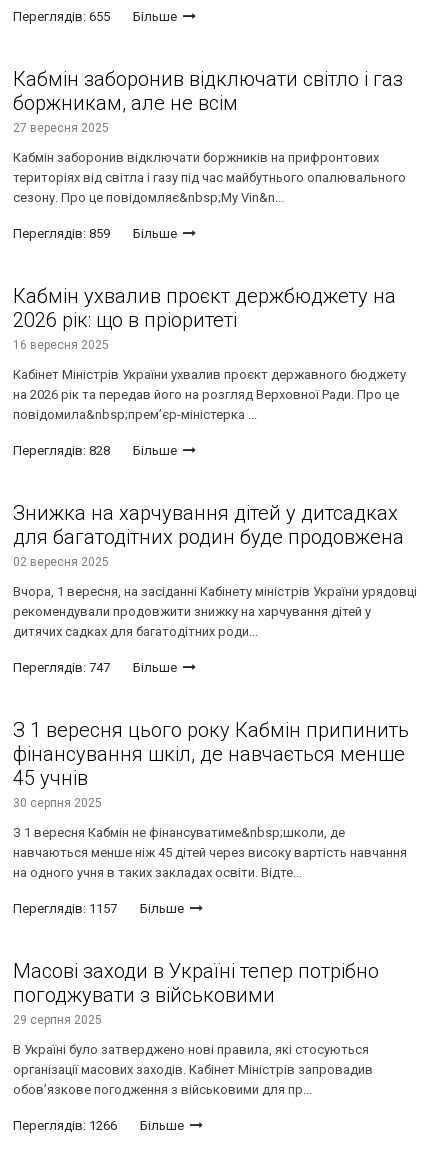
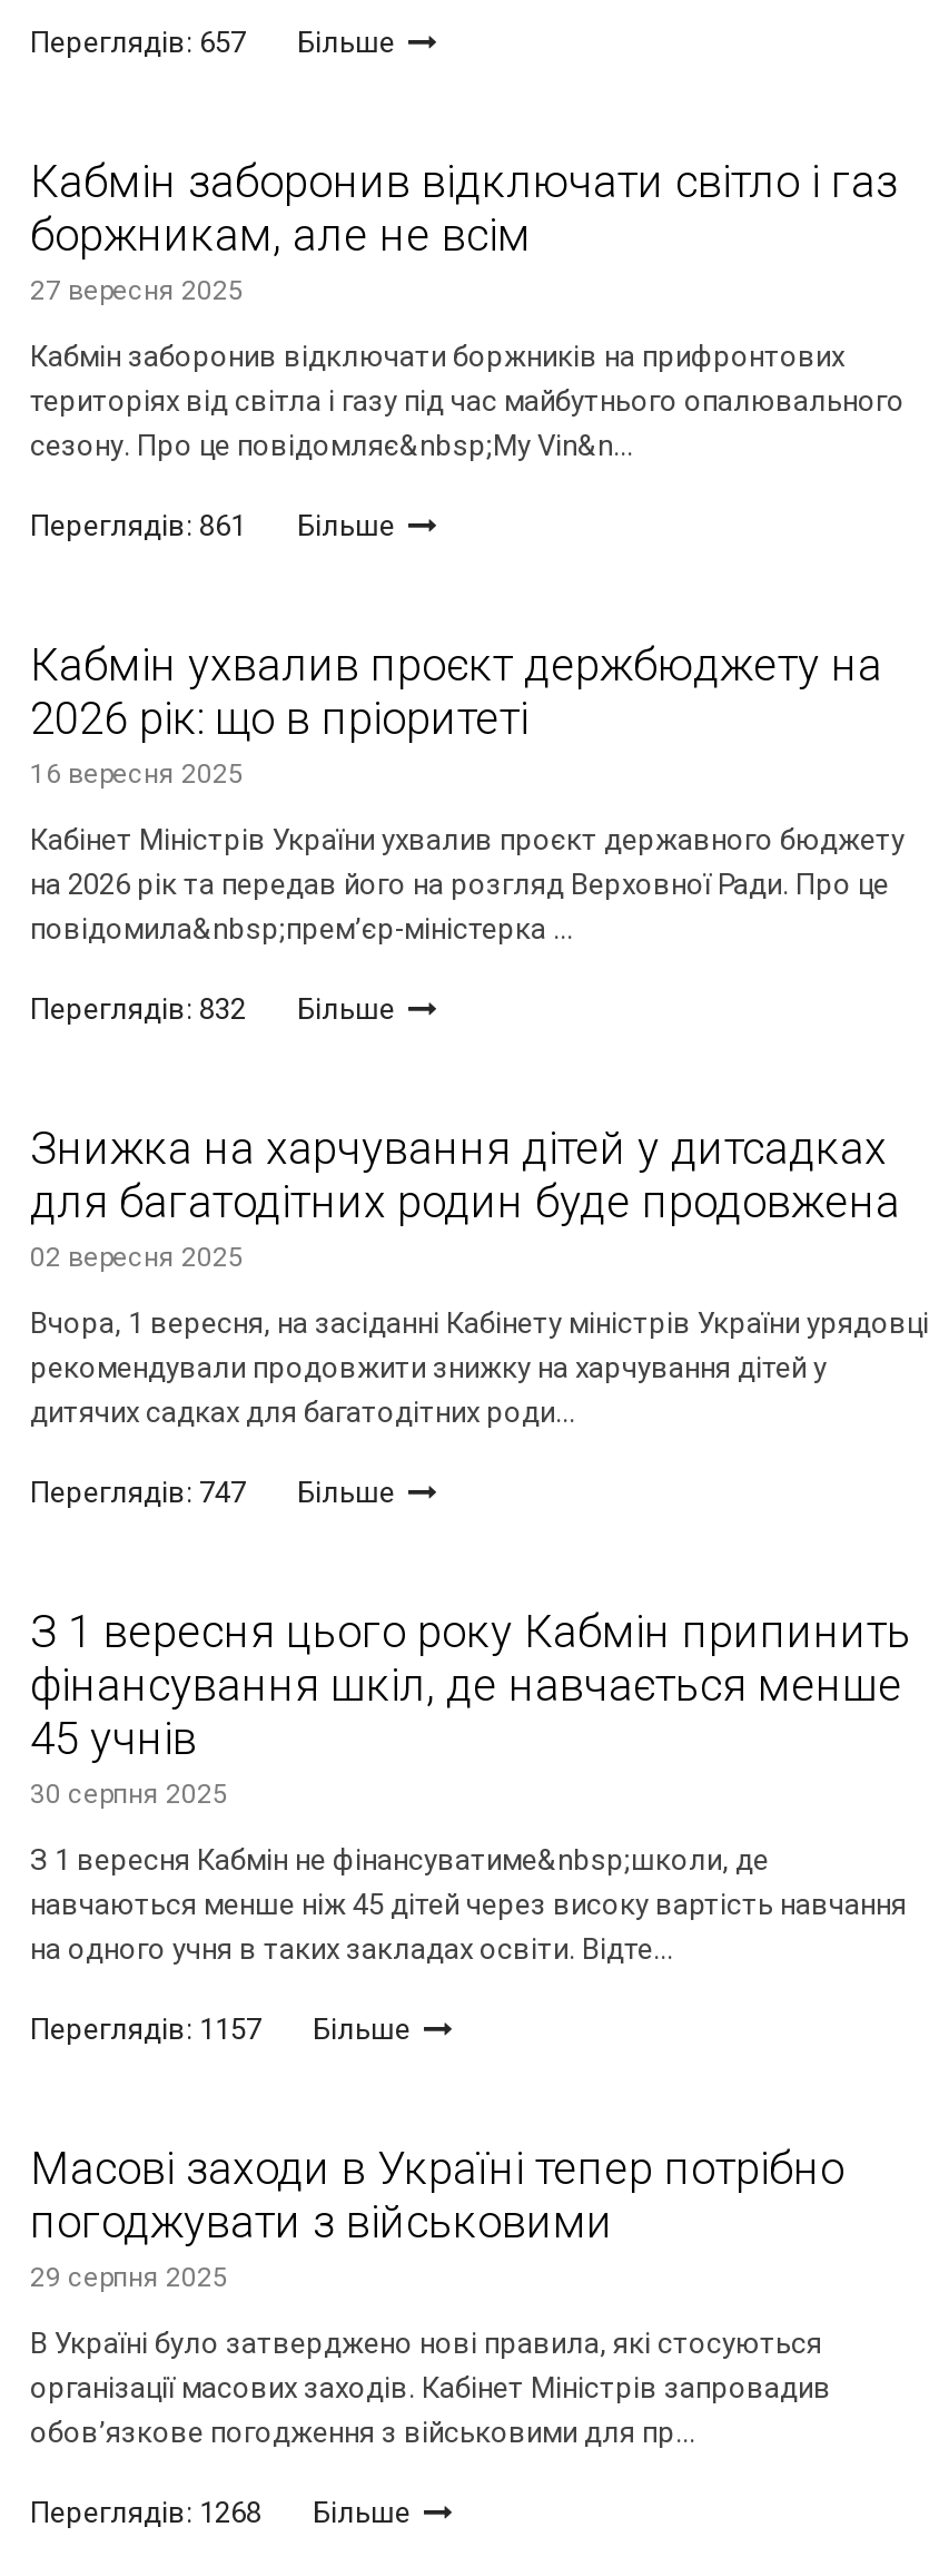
- Переглядів: 655 Більше
+ Переглядів: 657 Більше

- Переглядів: 859 Більше
+ Переглядів: 861 Більше

- Переглядів: 828 Більше
+ Переглядів: 832 Більше

- Переглядів: 1266 Більше
+ Переглядів: 1268 Більше
